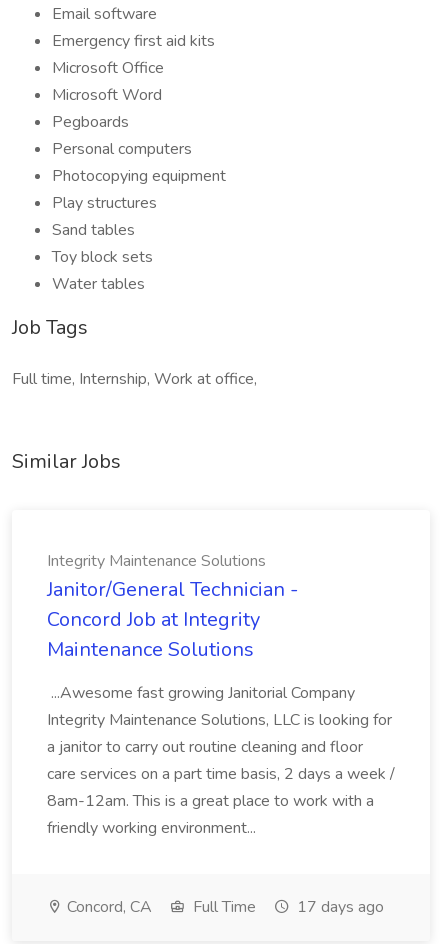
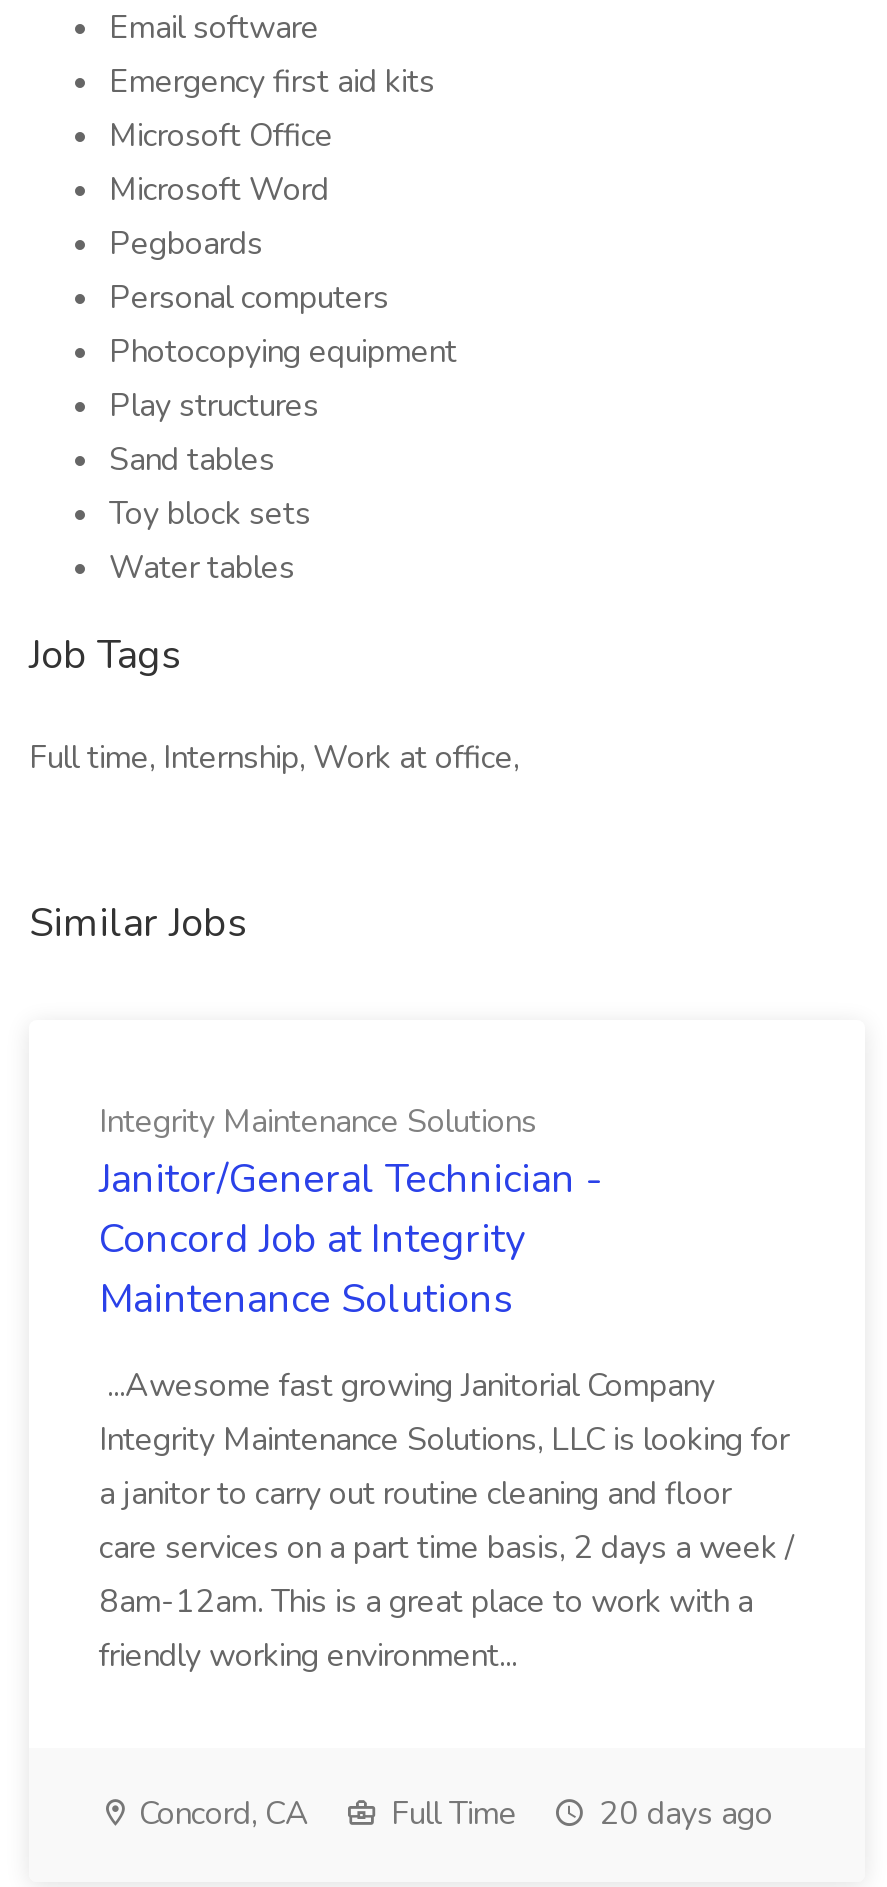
- Concord, CA Full Time 17 days ago
+ Concord, CA Full Time 20 days ago
